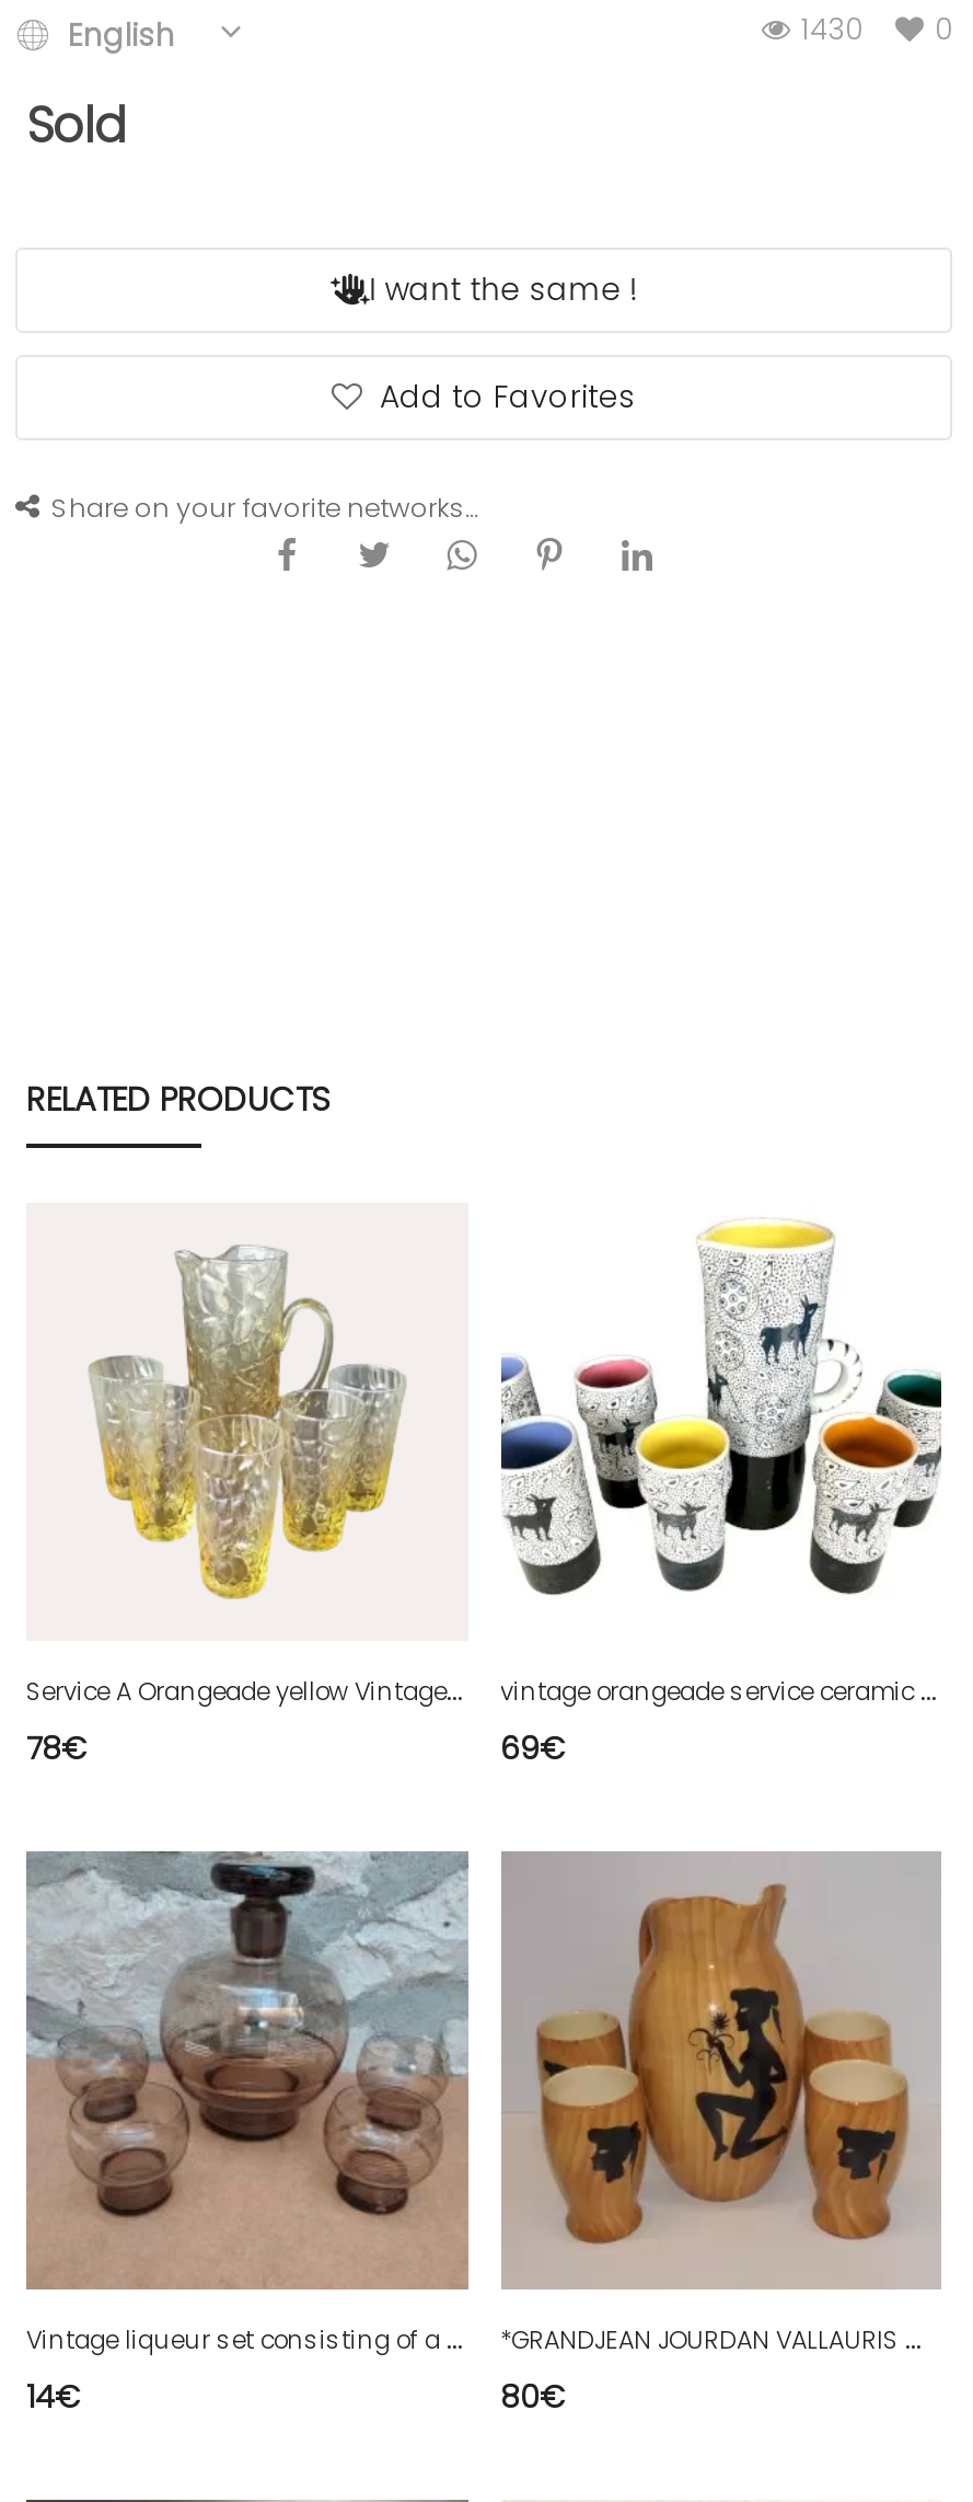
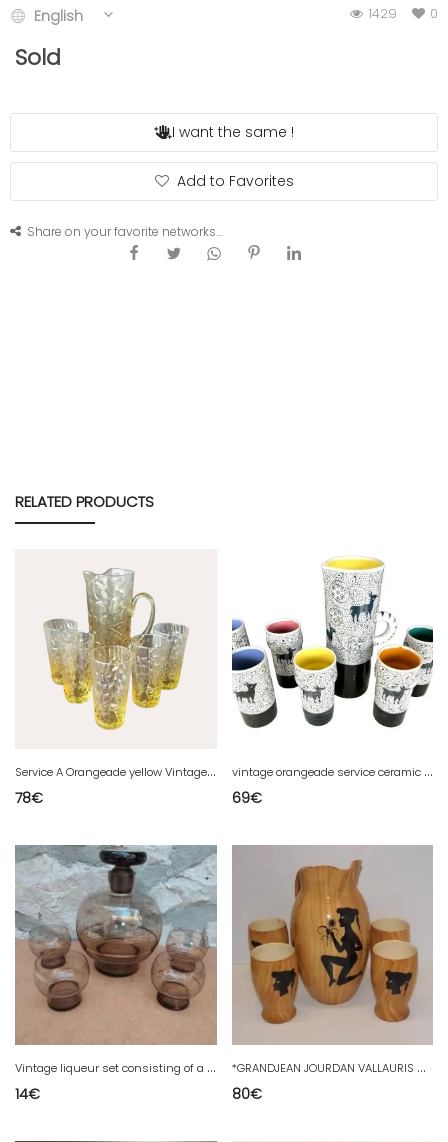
- 1430 0
+ 1429 0
